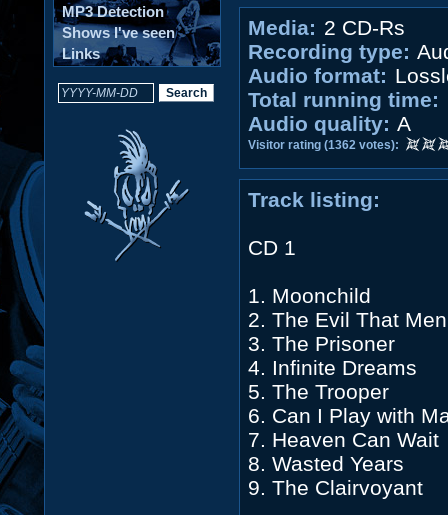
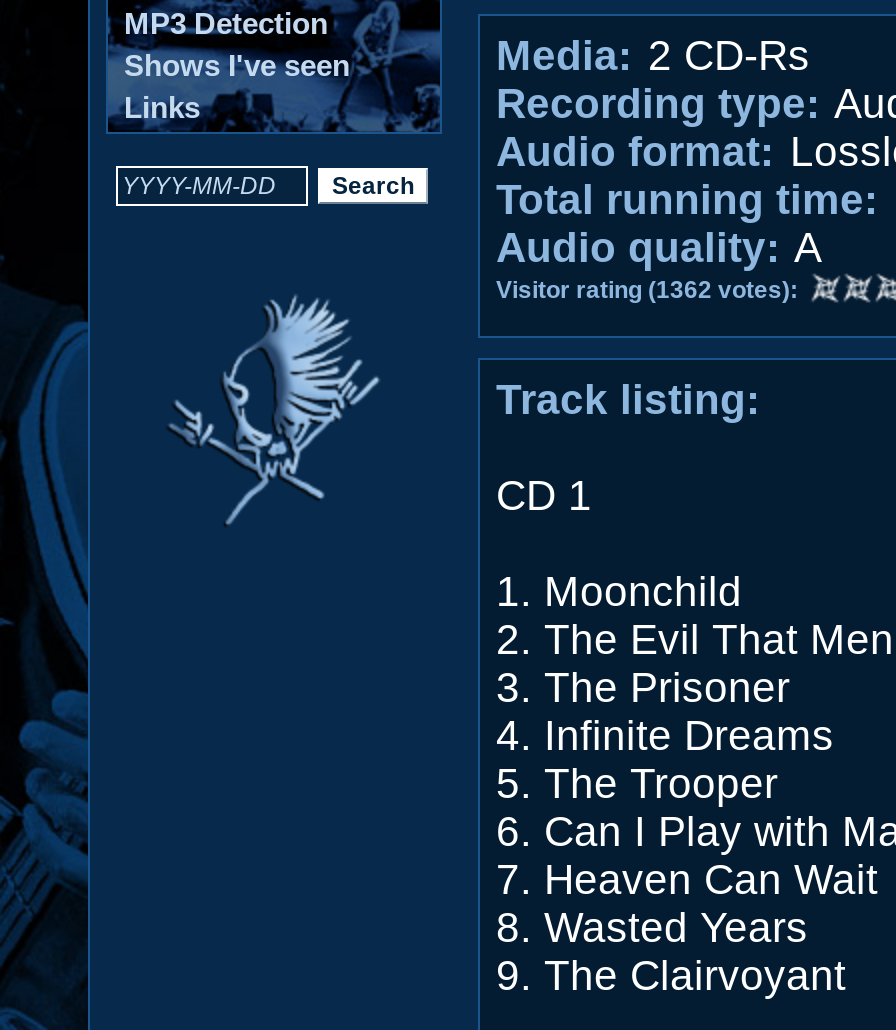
- [image]
+ [image]
